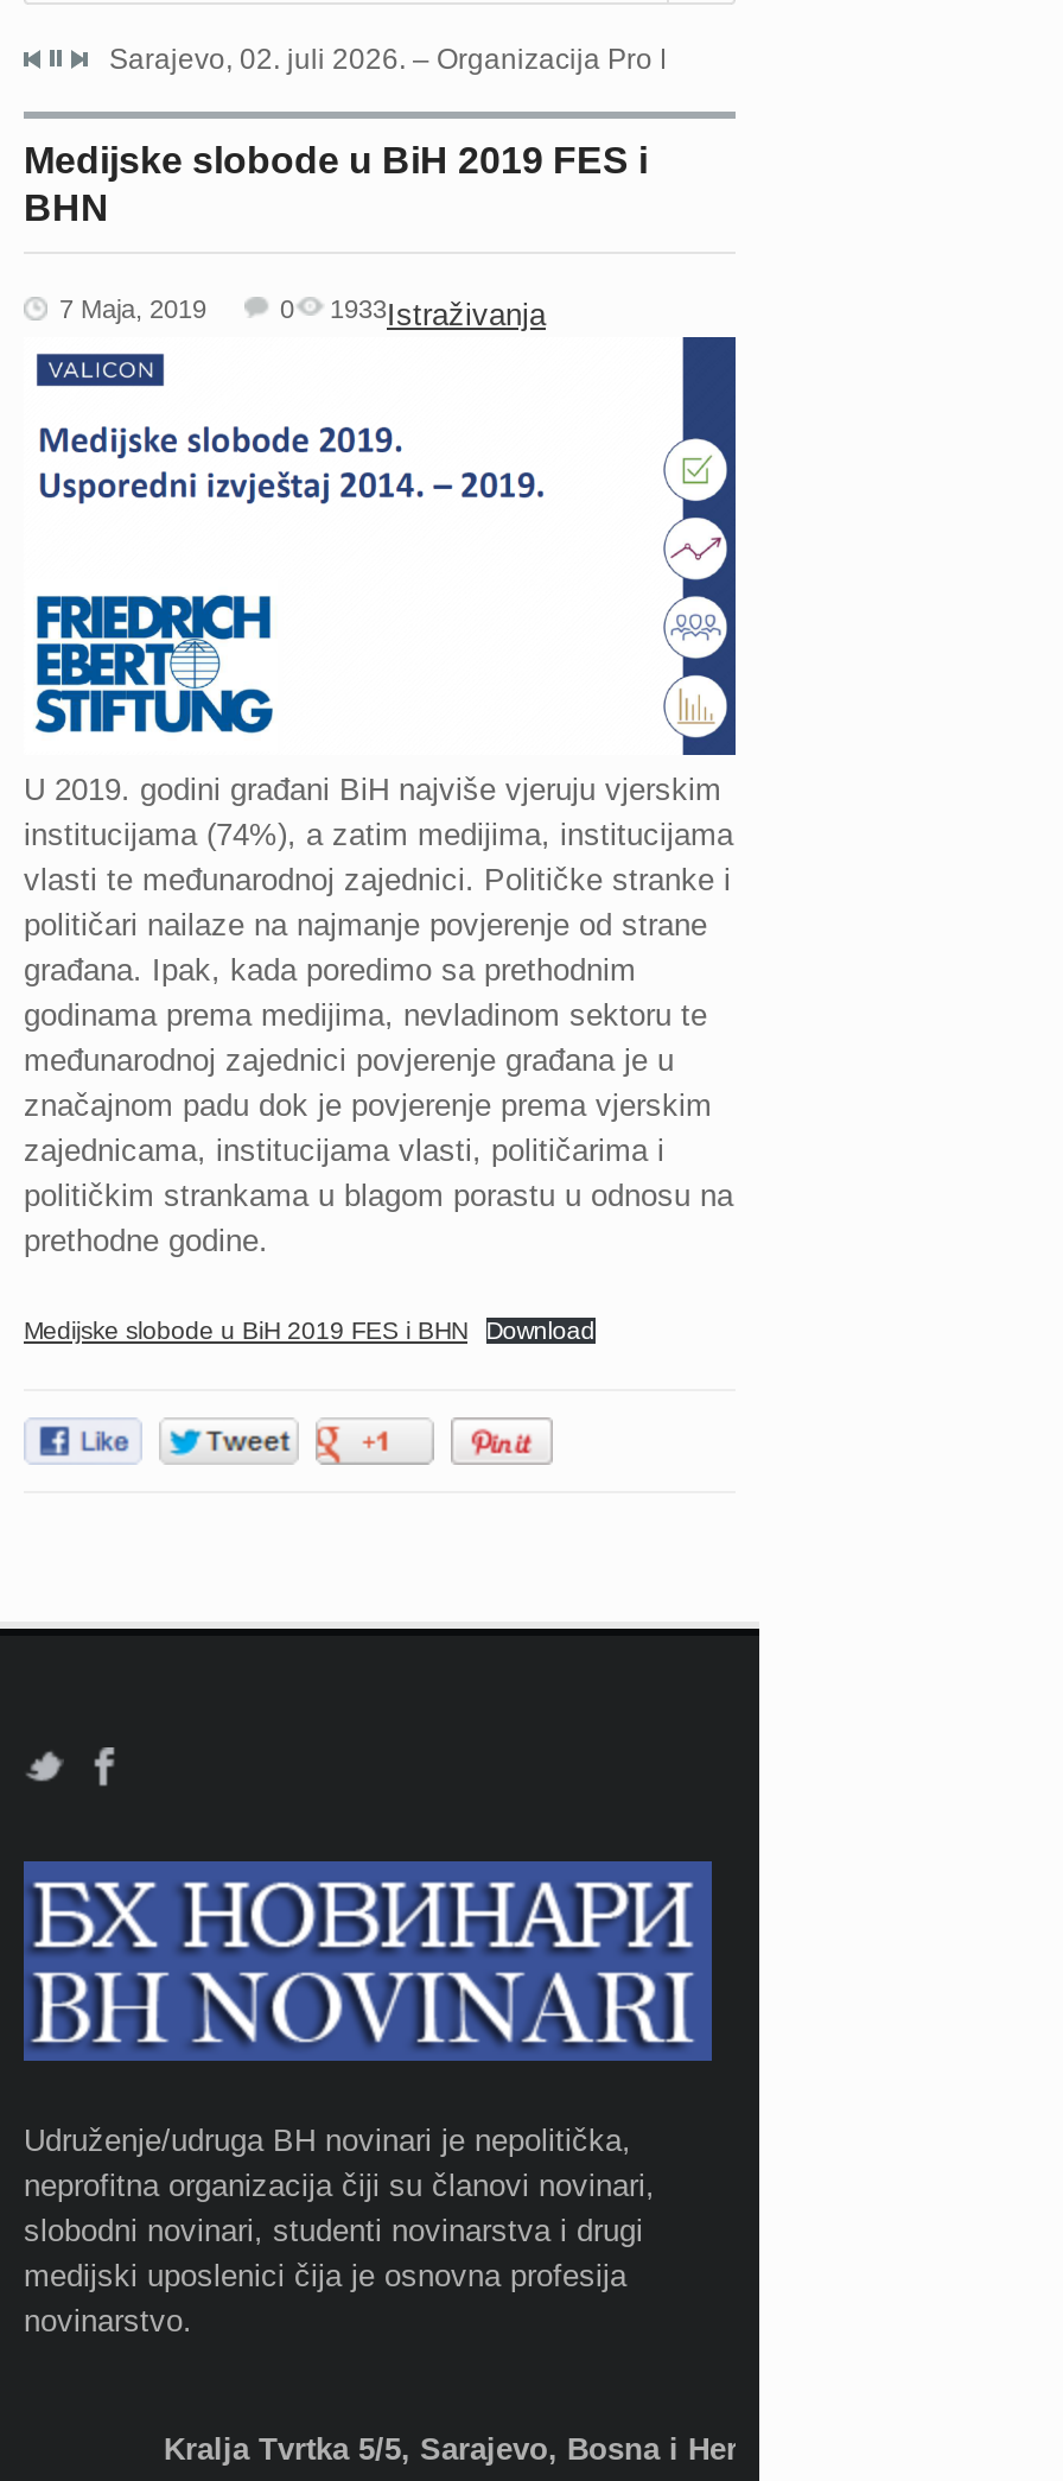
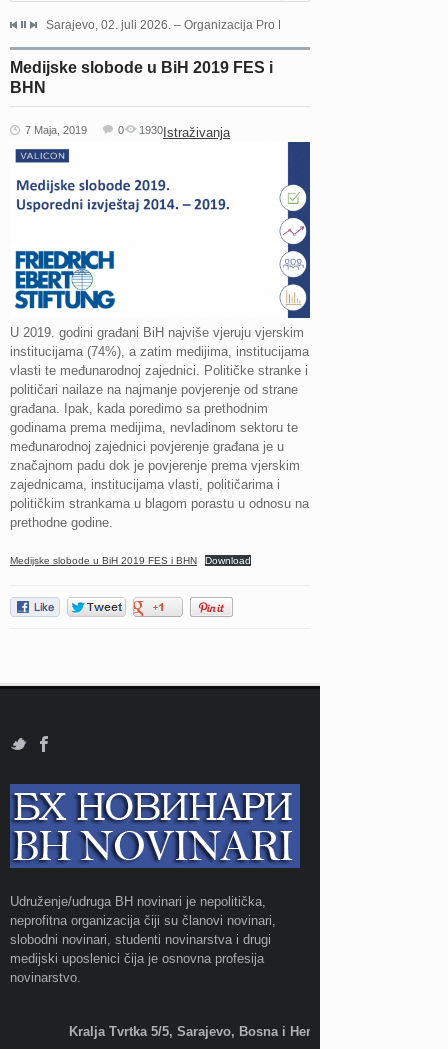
- 0 1933 Istraživanja
+ 0 1930 Istraživanja
